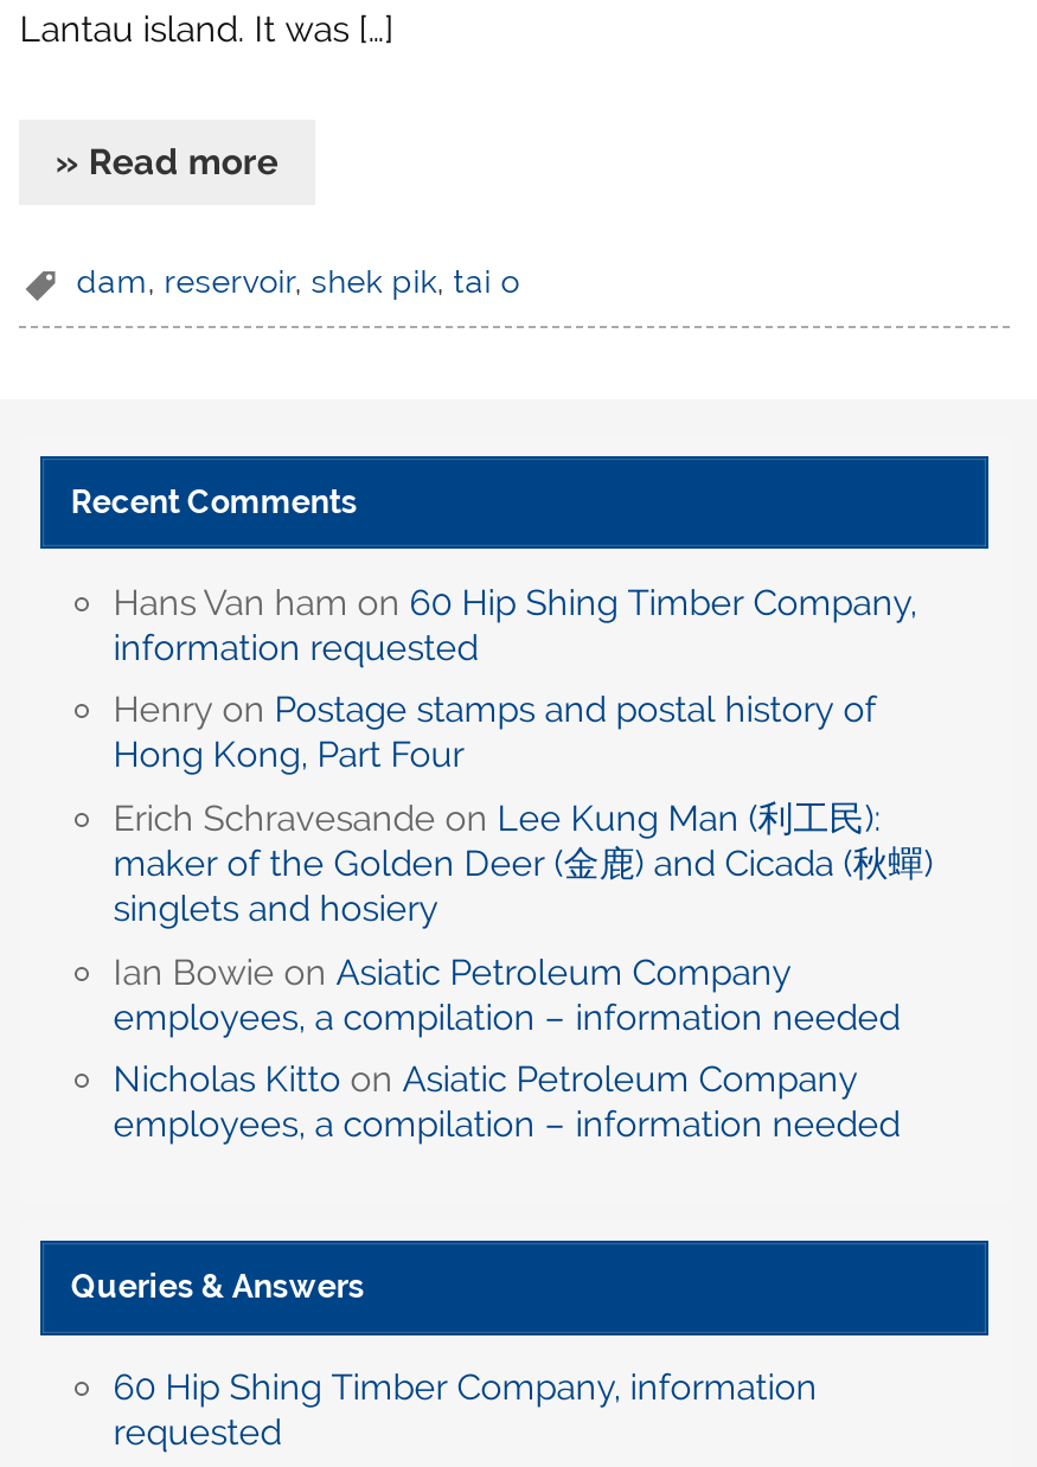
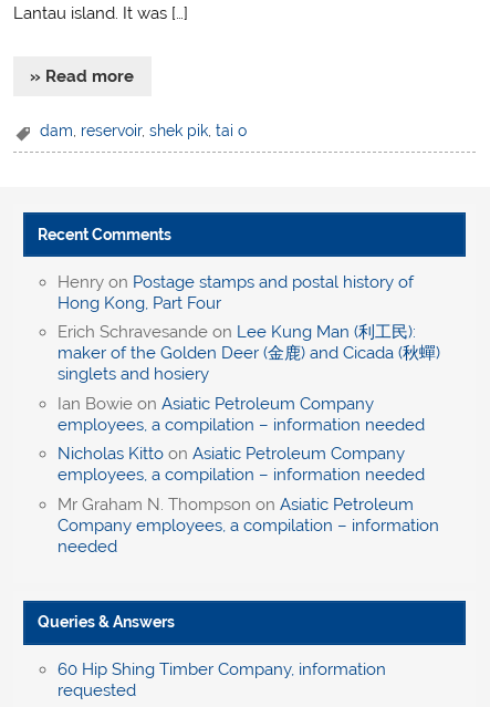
- Hans Van ham on 60 Hip Shing Timber Company,
- information requested

moved up: Henry on Postage stamps and postal history of | Hong Kong, Part Four | Erich Schravesande on Lee Kung Man (利工民): | ... | Nicholas Kitto on Asiatic Petroleum Company | employees, a compilation – information needed

+ Mr Graham N. Thompson on Asiatic Petroleum
+ Company employees, a compilation – information
+ needed
